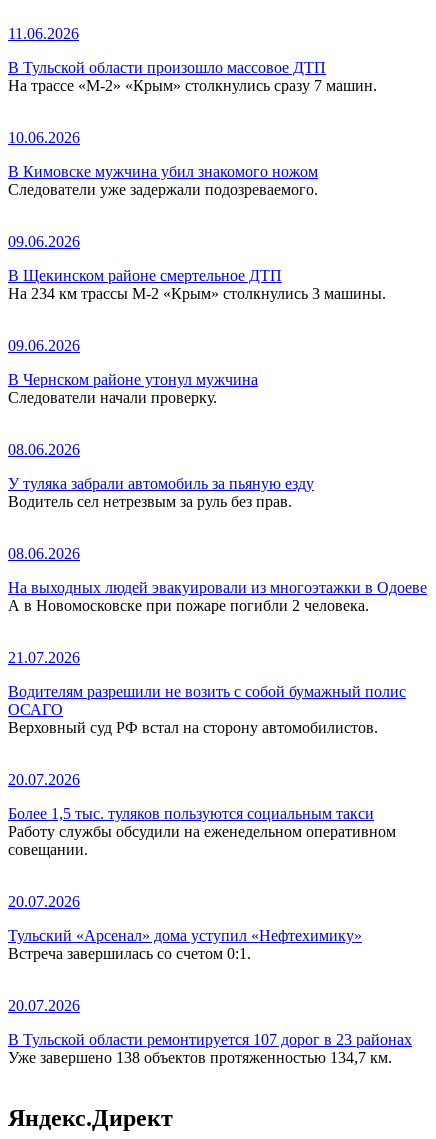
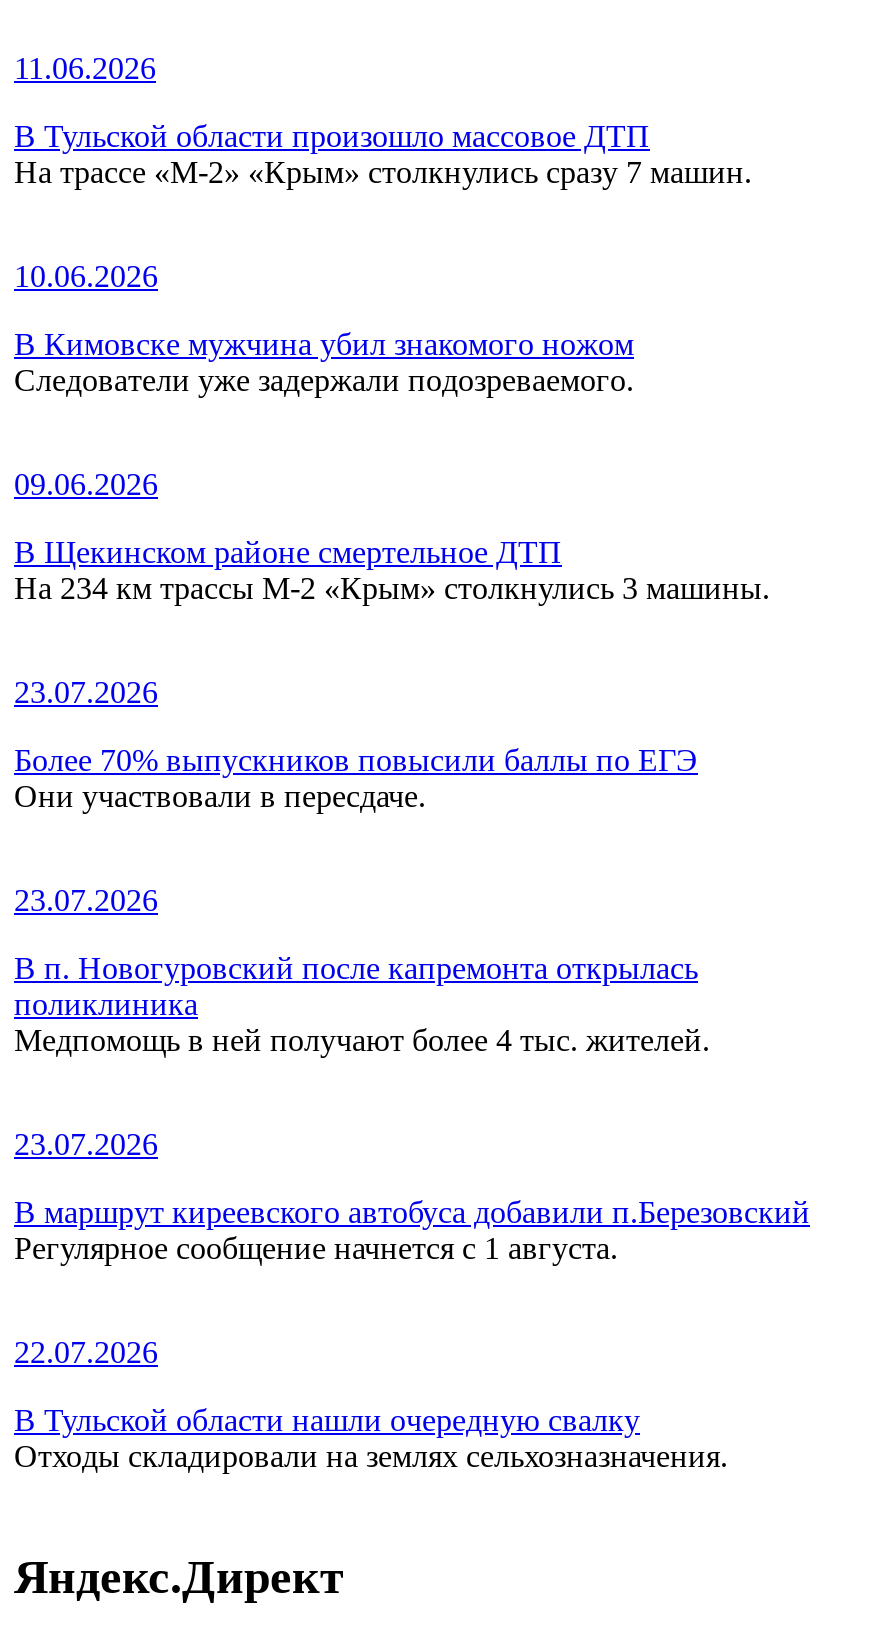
- 09.06.2026
- В Чернском районе утонул мужчина
- Следователи начали проверку.
- 08.06.2026
- У туляка забрали автомобиль за пьяную езду
- Водитель сел нетрезвым за руль без прав.
- 08.06.2026
- На выходных людей эвакуировали из многоэтажки в Одоеве
- А в Новомосковске при пожаре погибли 2 человека.
- 21.07.2026
- Водителям разрешили не возить с собой бумажный полис
- ОСАГО
- Верховный суд РФ встал на сторону автомобилистов.
- 20.07.2026
- Более 1,5 тыс. туляков пользуются социальным такси
- Работу службы обсудили на еженедельном оперативном
- совещании.
- 20.07.2026
- Тульский «Арсенал» дома уступил «Нефтехимику»
- Встреча завершилась со счетом 0:1.
- 20.07.2026
- В Тульской области ремонтируется 107 дорог в 23 районах
- Уже завершено 138 объектов протяженностью 134,7 км.
+ 23.07.2026
+ Более 70% выпускников повысили баллы по ЕГЭ
+ Они участвовали в пересдаче.
+ 23.07.2026
+ В п. Новогуровский после капремонта открылась
+ поликлиника
+ Медпомощь в ней получают более 4 тыс. жителей.
+ 23.07.2026
+ В маршрут киреевского автобуса добавили п.Березовский
+ Регулярное сообщение начнется с 1 августа.
+ 22.07.2026
+ В Тульской области нашли очередную свалку
+ Отходы складировали на землях сельхозназначения.
